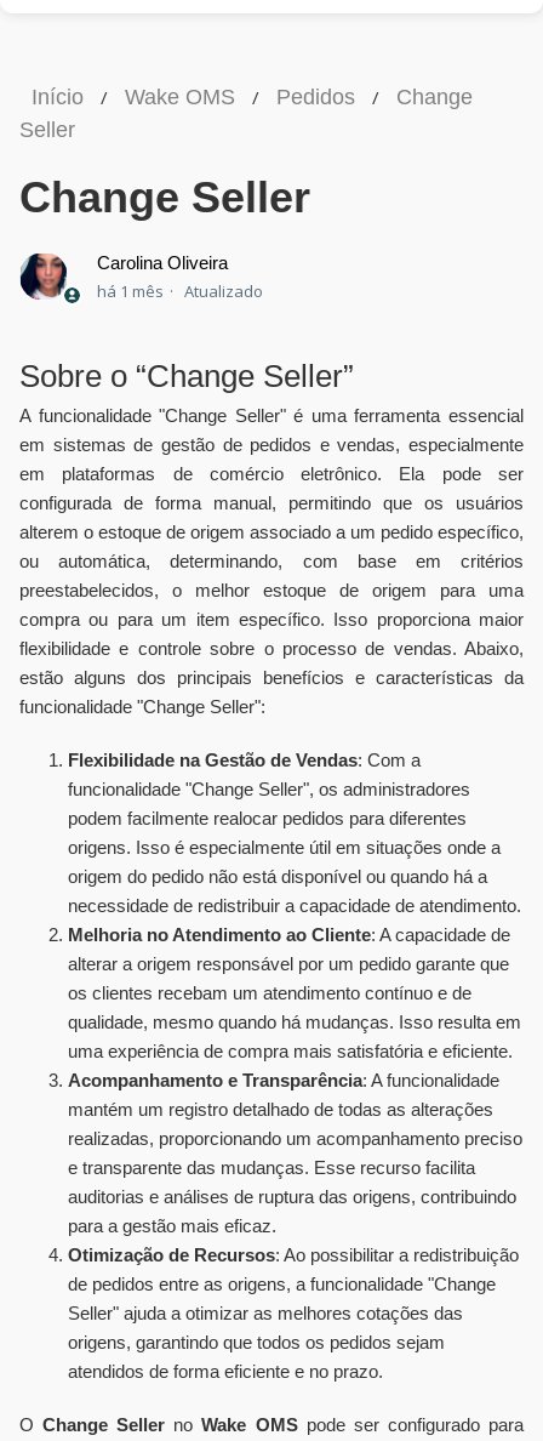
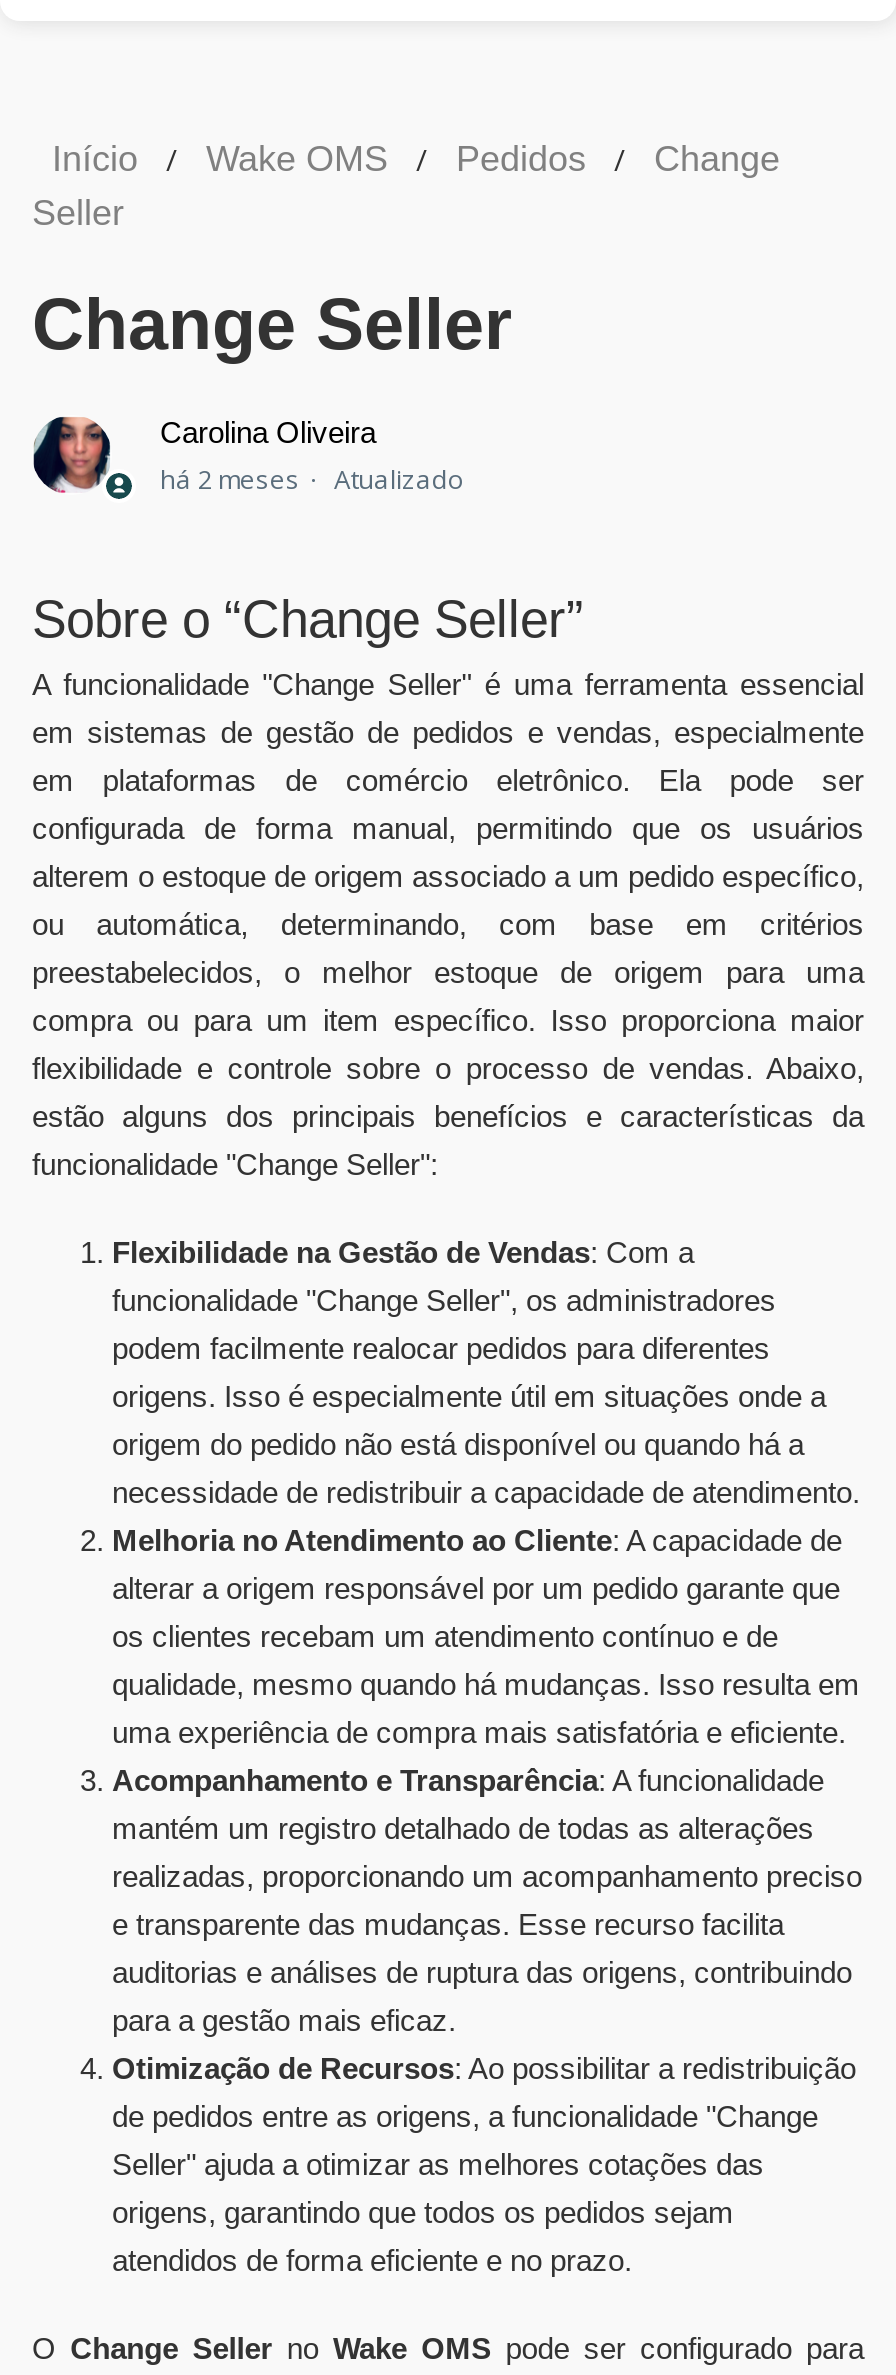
- há 1 mês Atualizado
+ há 2 meses Atualizado
